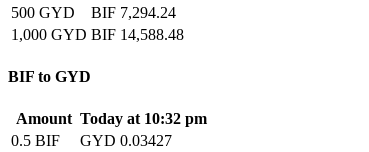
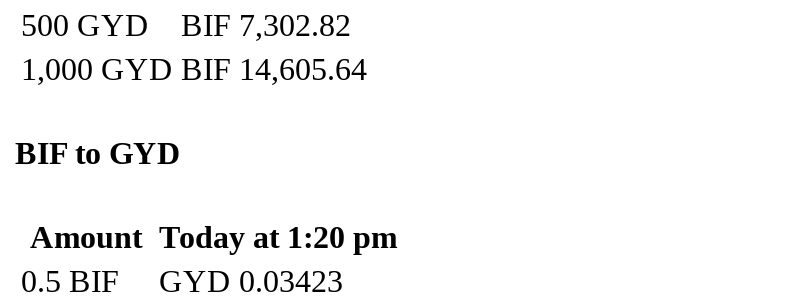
- 500 GYD BIF 7,294.24
+ 500 GYD BIF 7,302.82

- 1,000 GYD BIF 14,588.48
+ 1,000 GYD BIF 14,605.64

- Amount Today at 10:32 pm
+ Amount Today at 1:20 pm

- 0.5 BIF GYD 0.03427
+ 0.5 BIF GYD 0.03423
